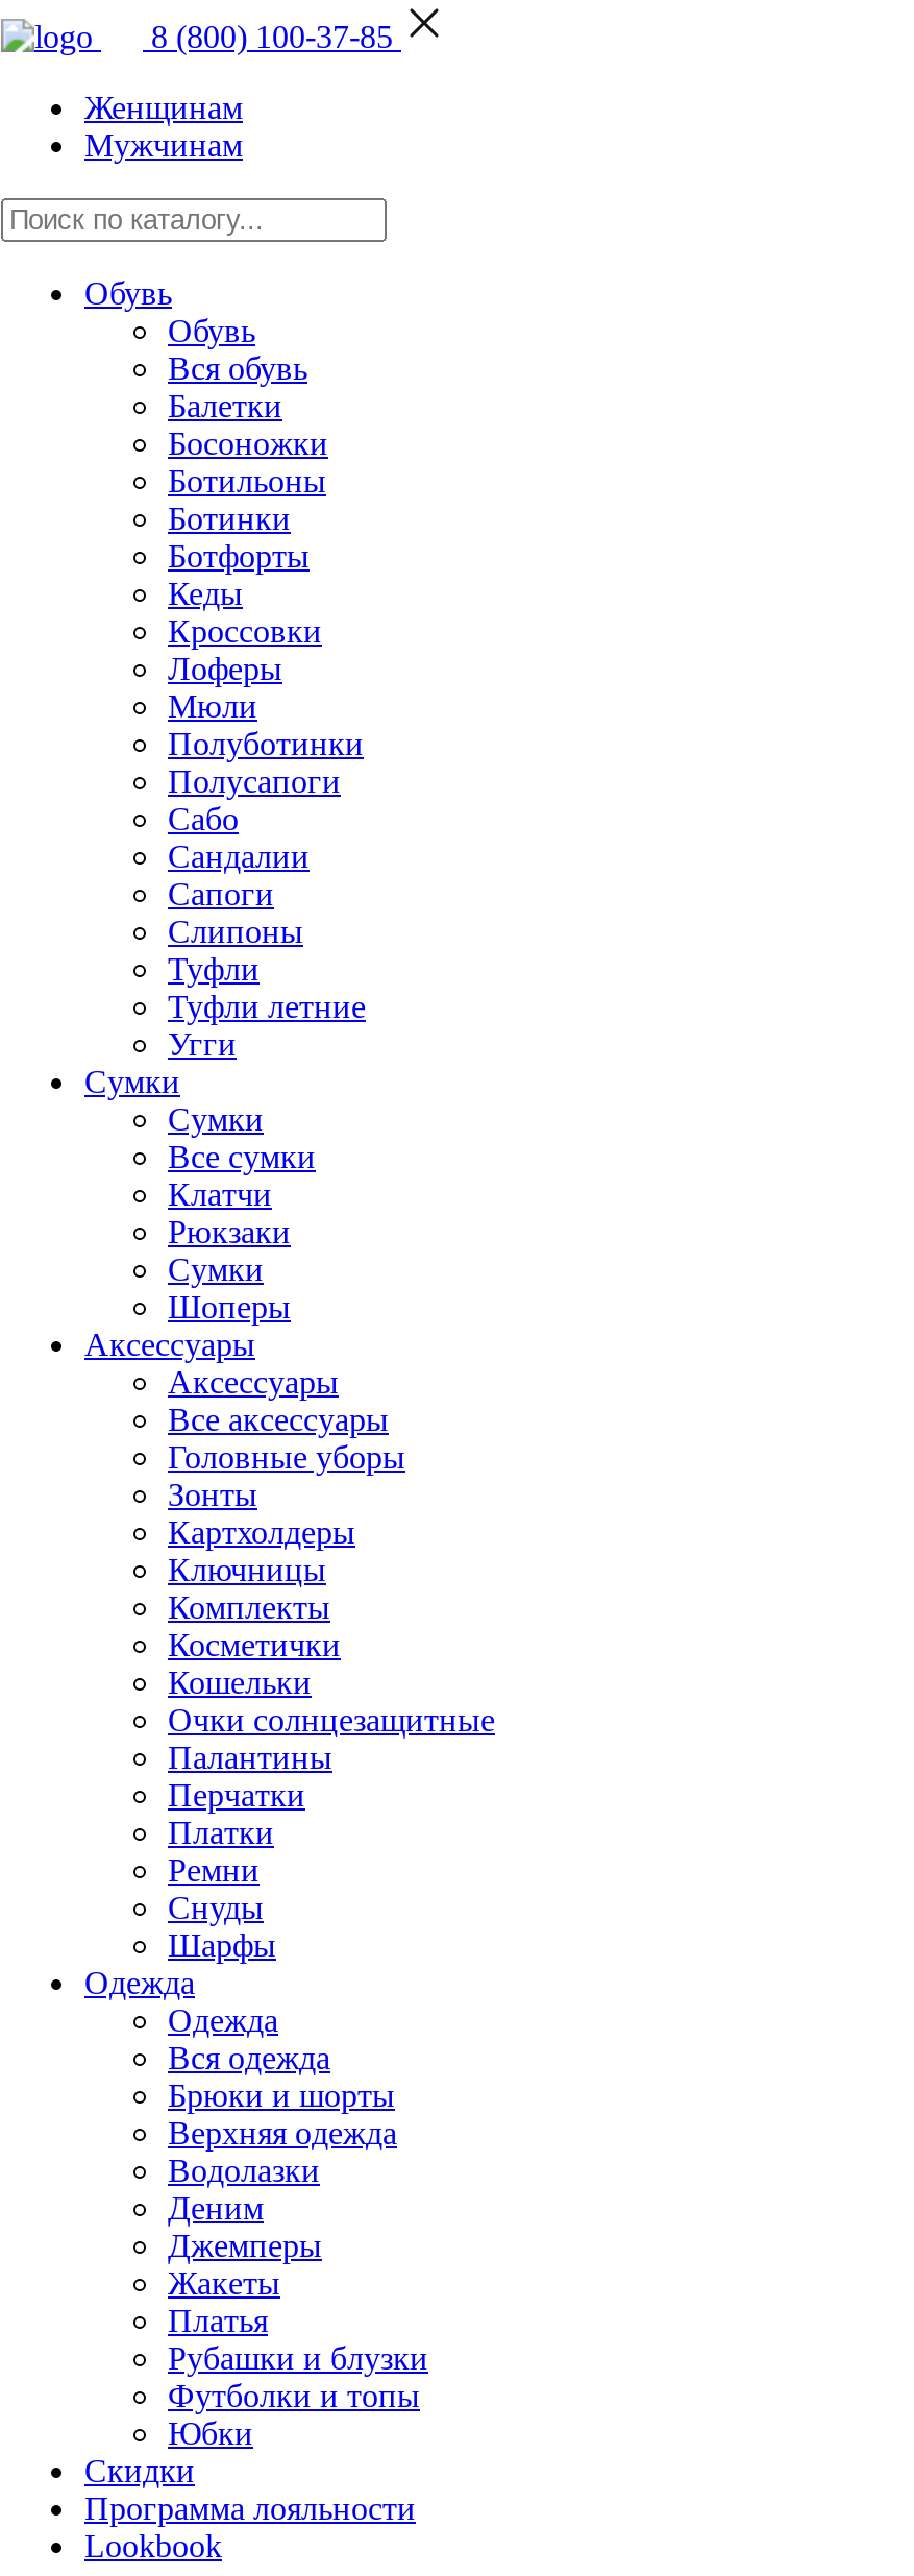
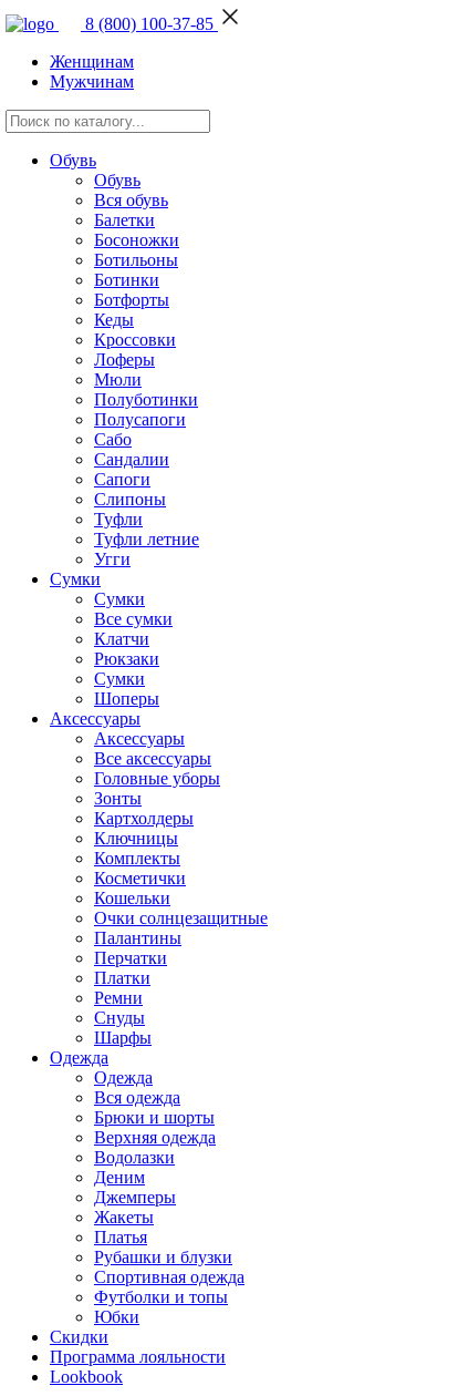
+ Спортивная одежда
